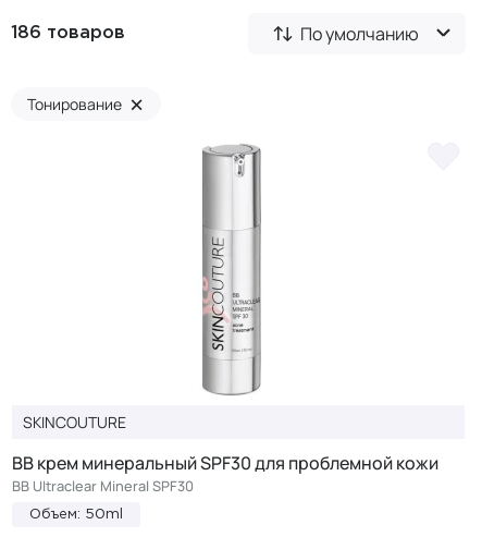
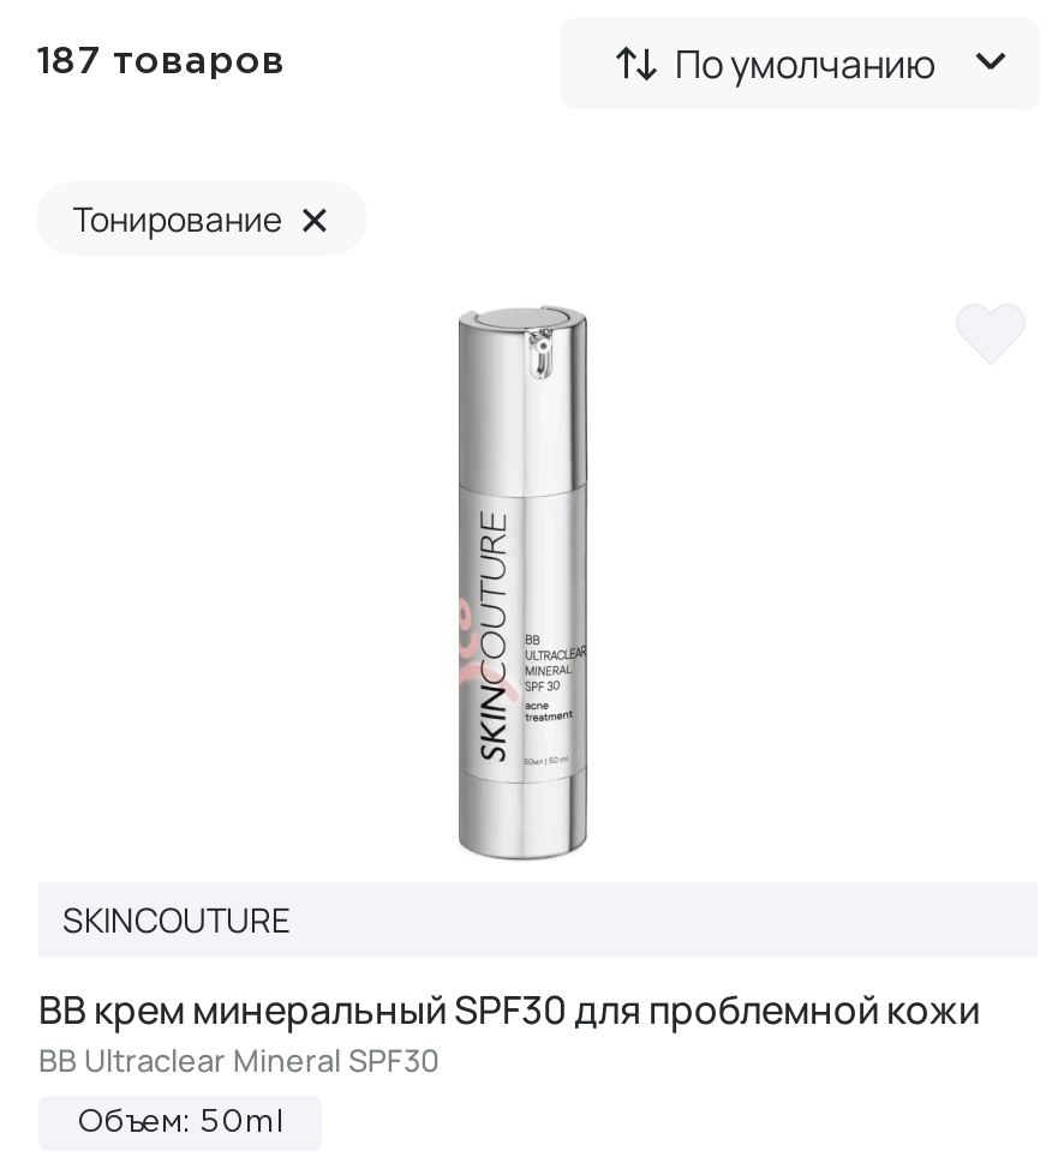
- 186 товаров
+ 187 товаров
